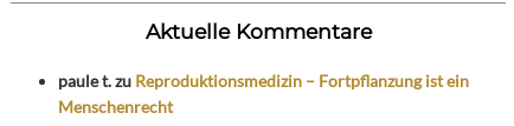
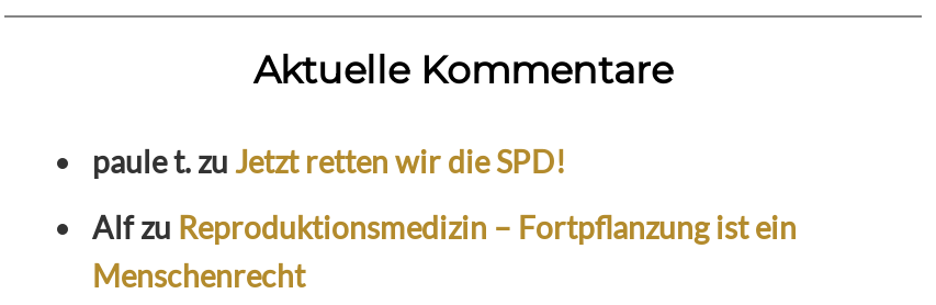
- paule t. zu Reproduktionsmedizin – Fortpflanzung ist ein
+ paule t. zu Jetzt retten wir die SPD!
+ Alf zu Reproduktionsmedizin – Fortpflanzung ist ein
